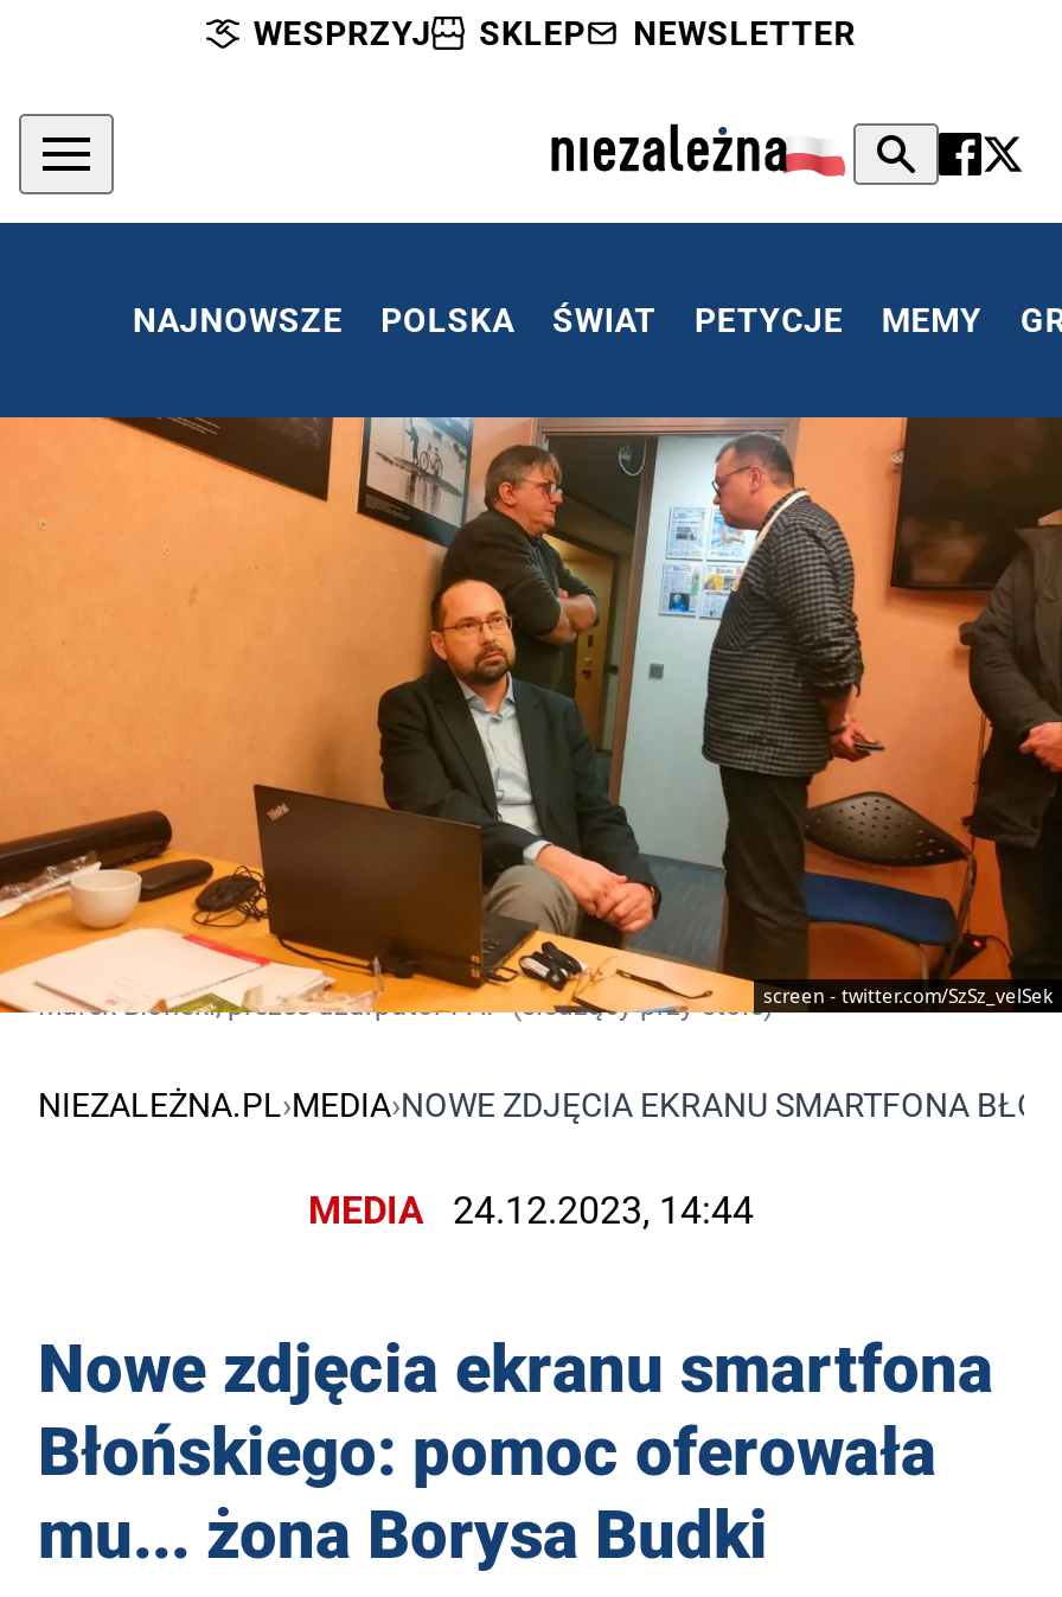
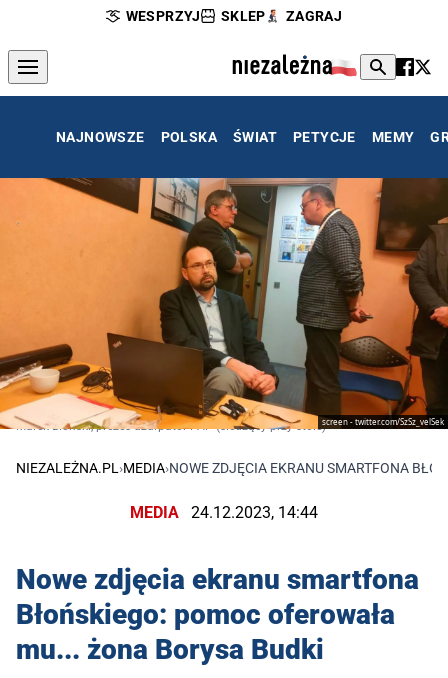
- NEWSLETTER
+ ZAGRAJ
